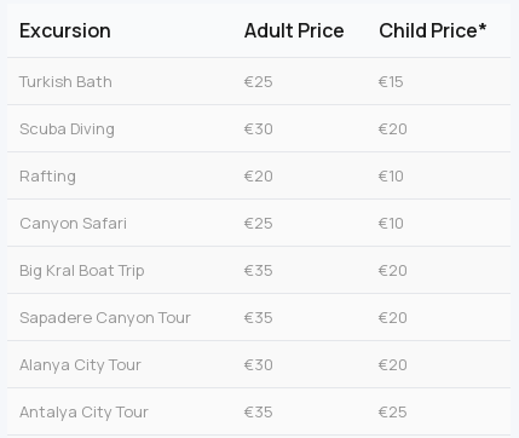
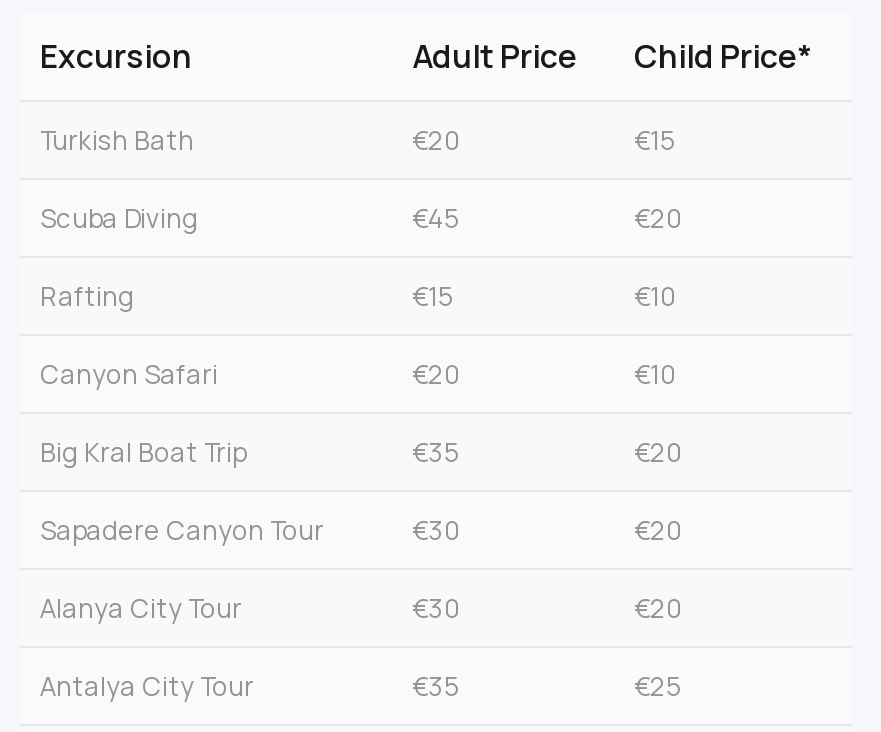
- €25
+ €20

- €30
+ €45

- €20
+ €15

- €25
+ €20

- €35
+ €30
